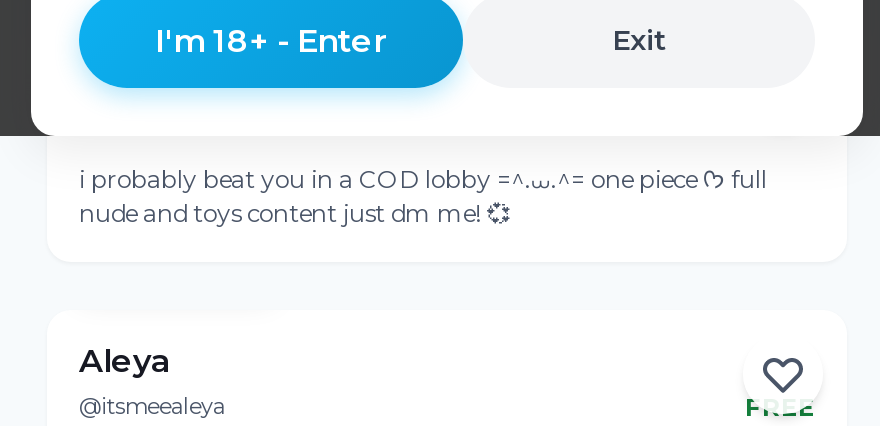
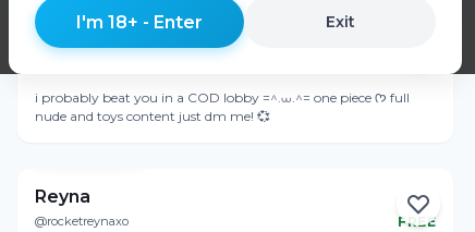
- Aleya
- @itsmeealeya
+ Reyna
+ @rocketreynaxo
